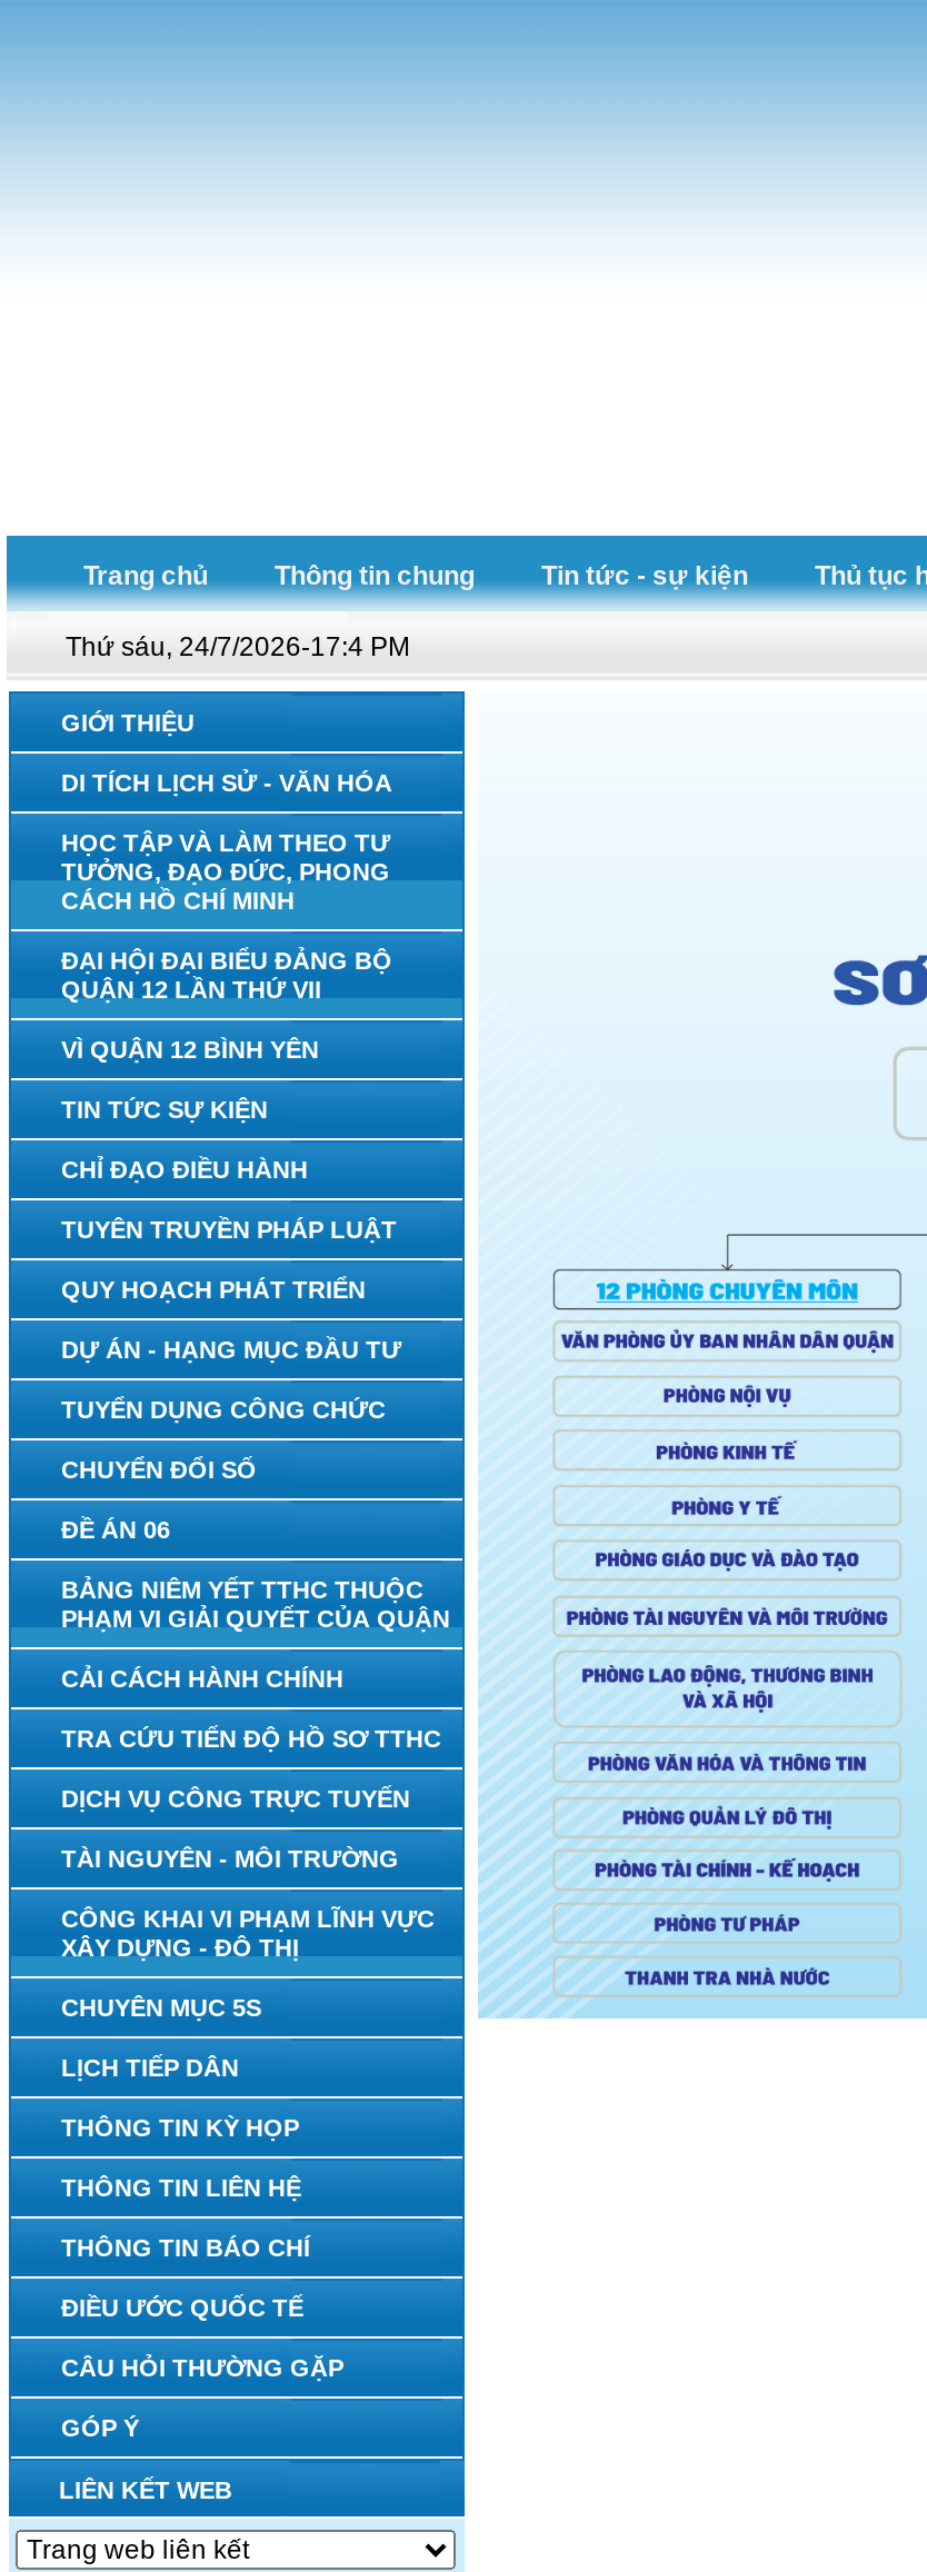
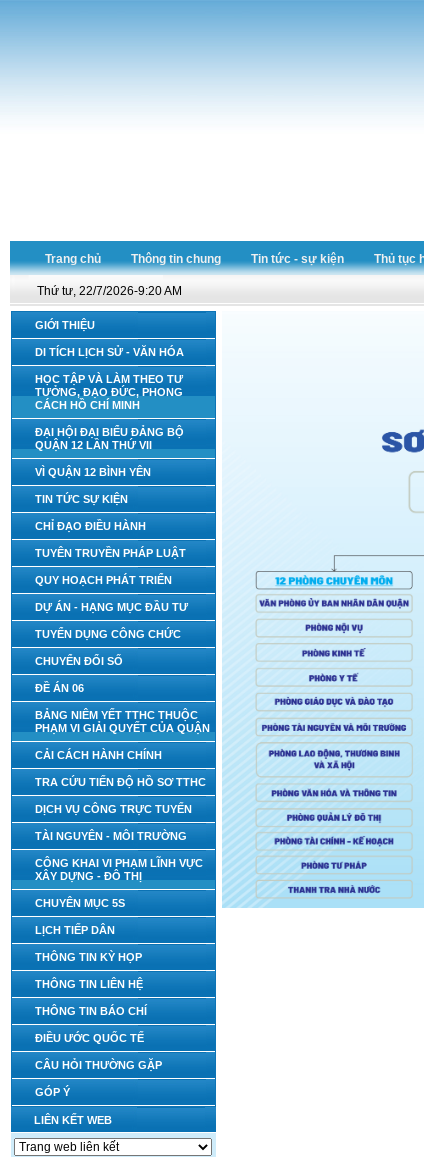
- Thứ sáu, 24/7/2026-17:4 PM
+ Thứ tư, 22/7/2026-9:20 AM
